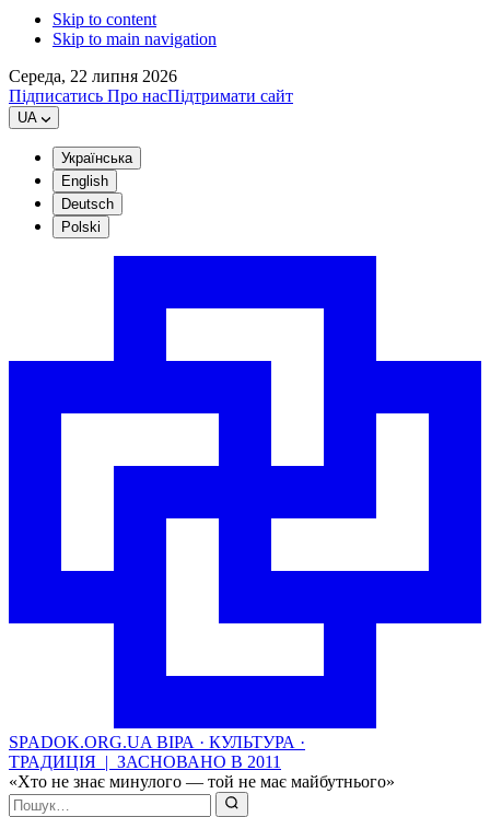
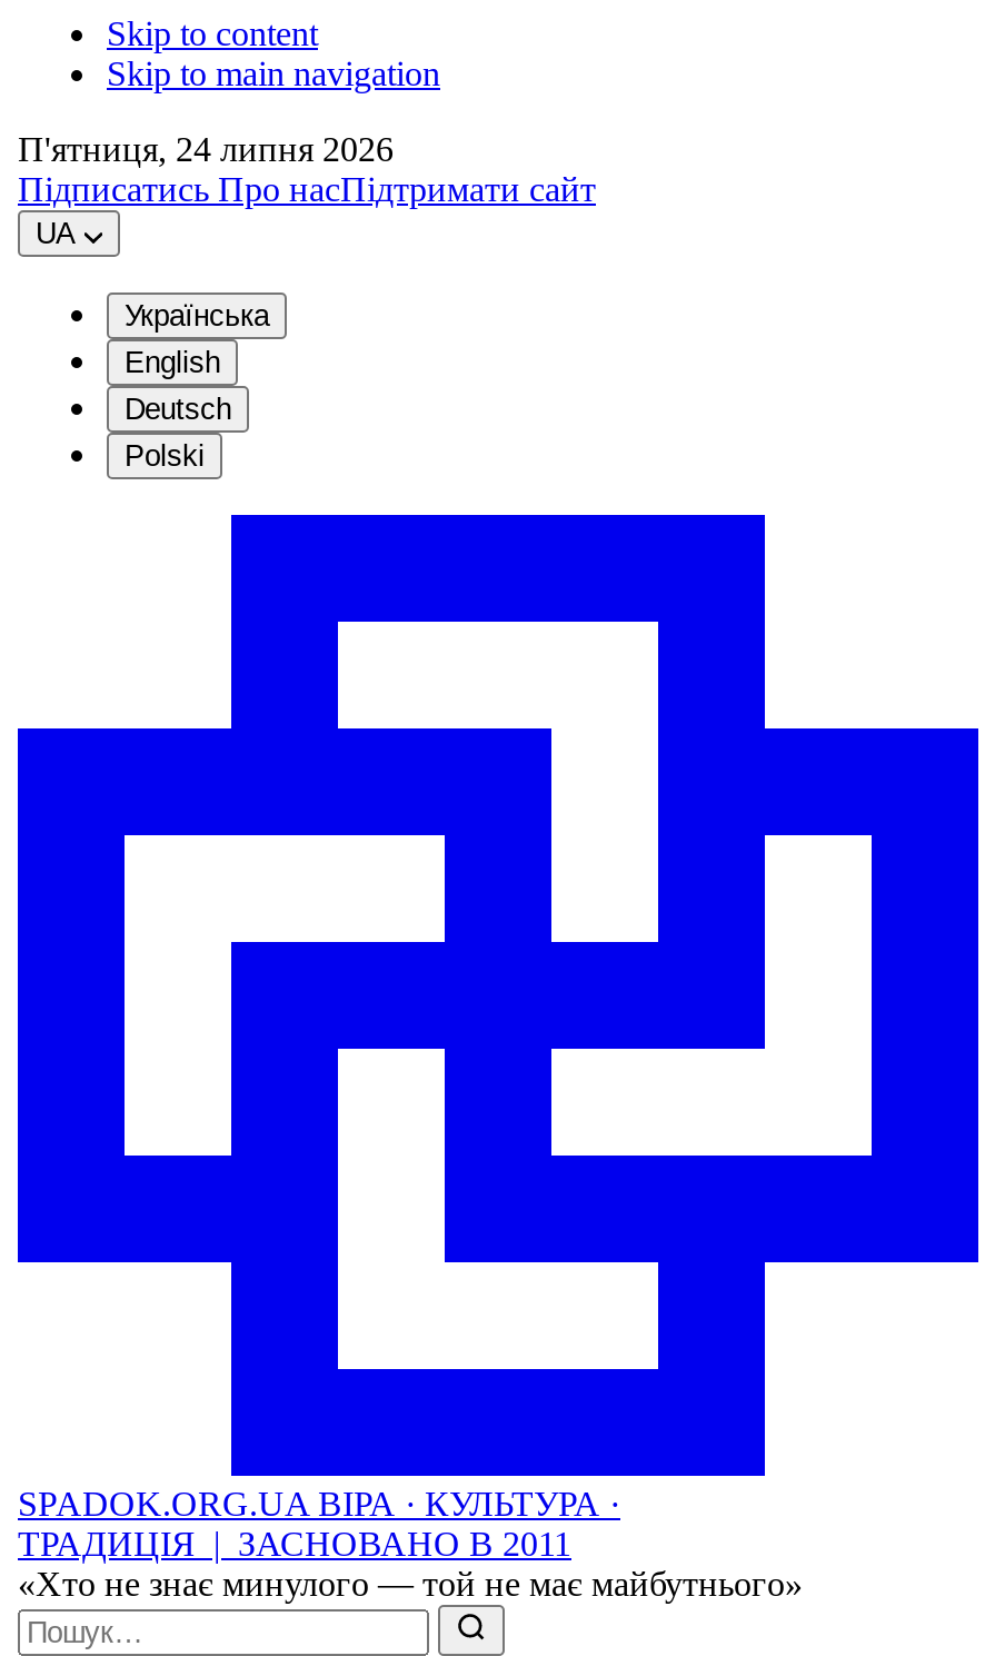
- Середа, 22 липня 2026
+ П'ятниця, 24 липня 2026
